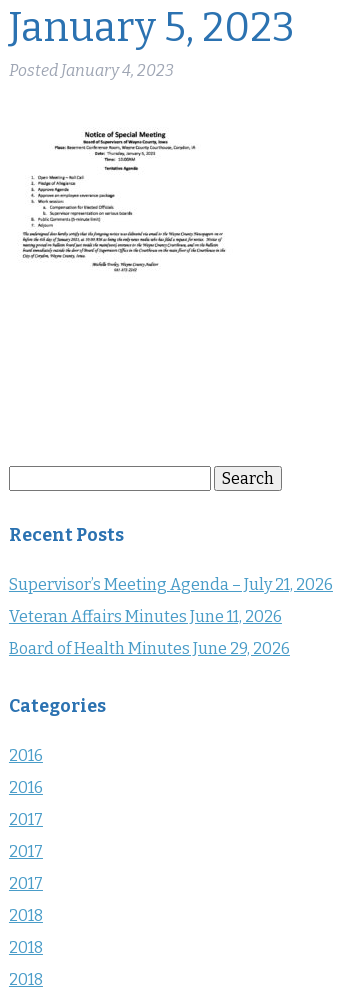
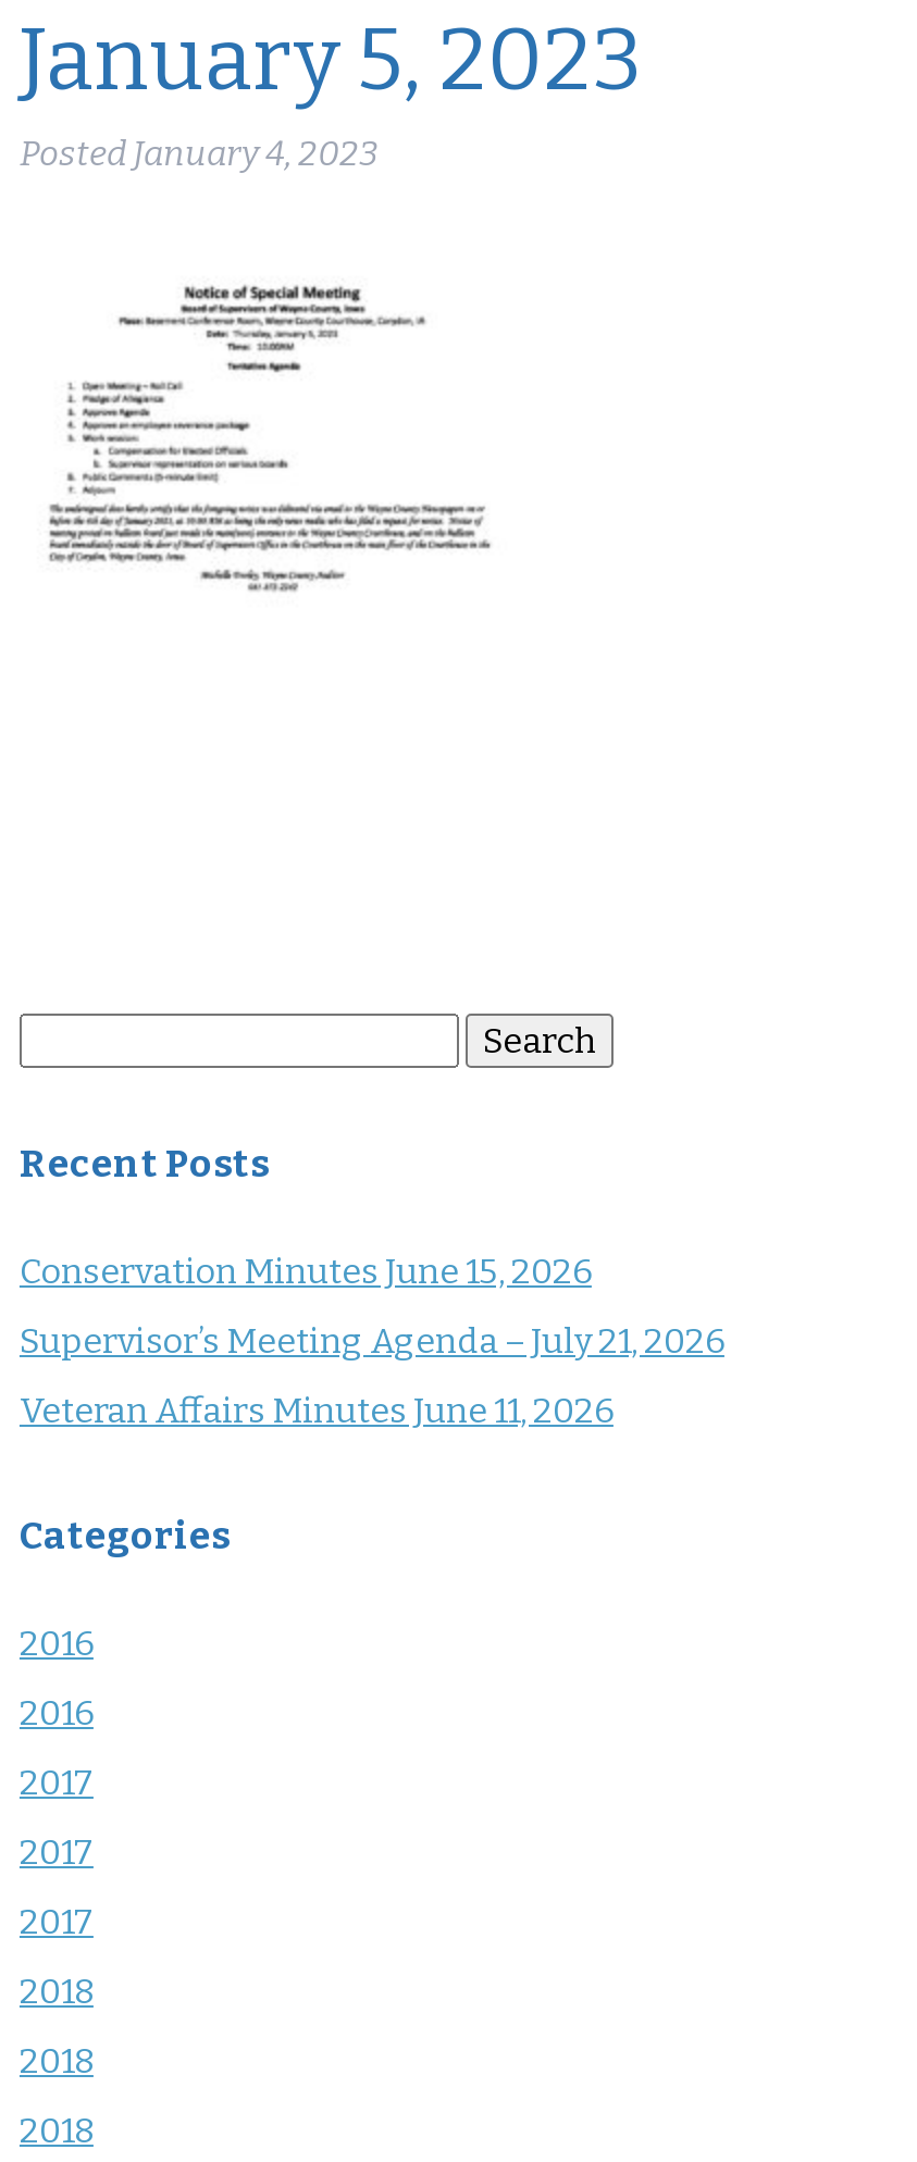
+ Conservation Minutes June 15, 2026

moved down: Supervisor’s Meeting Agenda – July 21, 2026 | Veteran Affairs Minutes June 11, 2026

- Board of Health Minutes June 29, 2026
